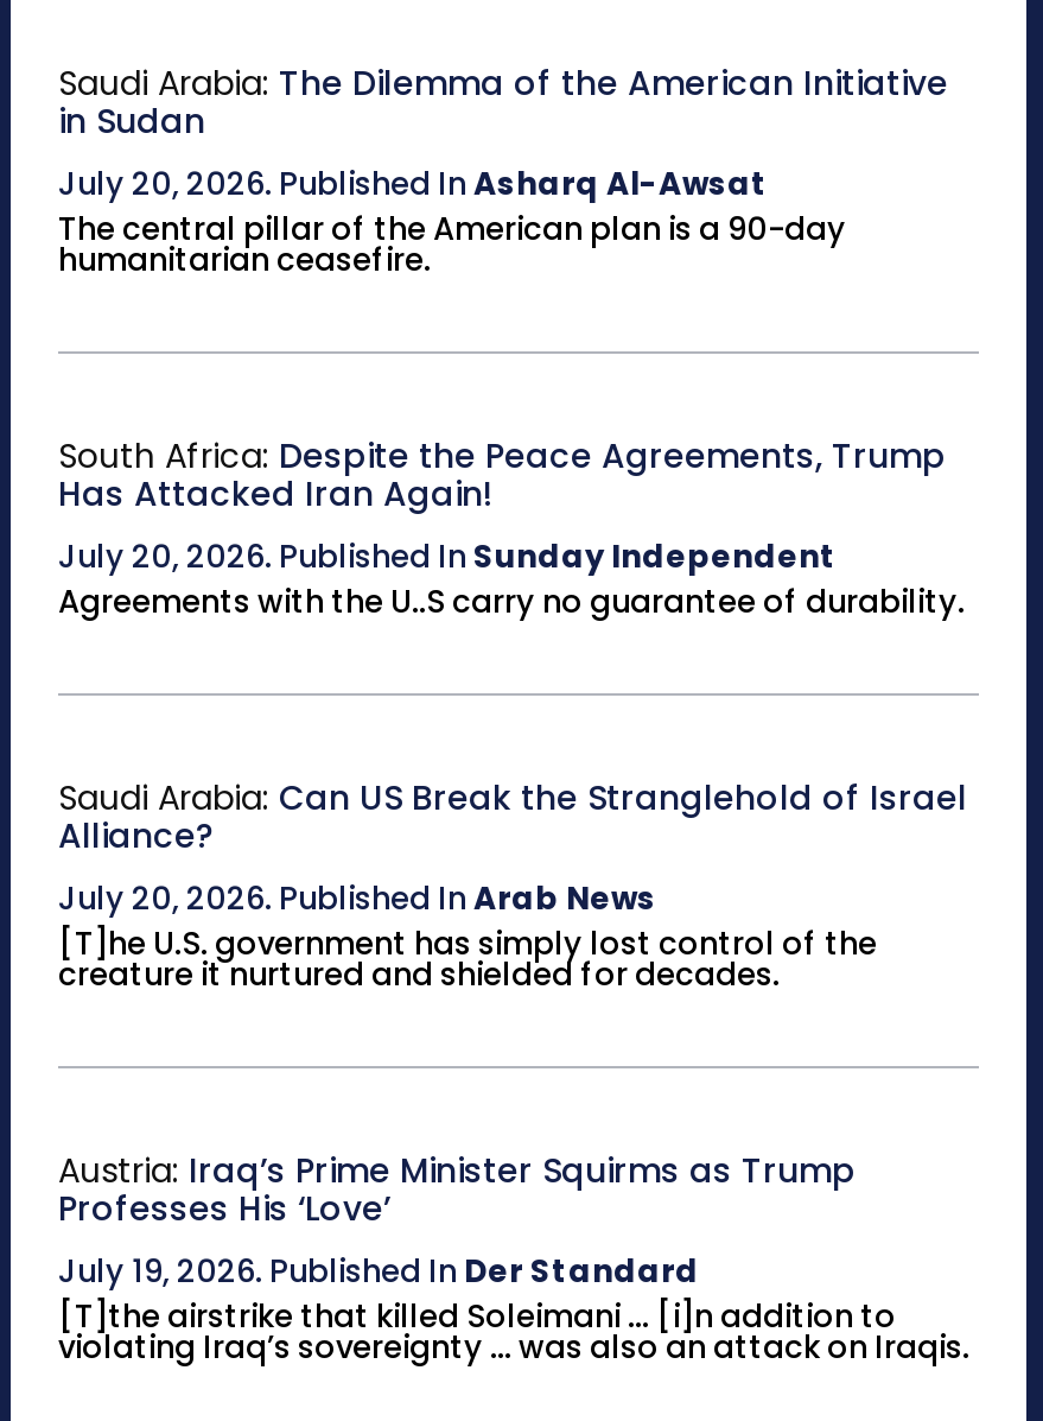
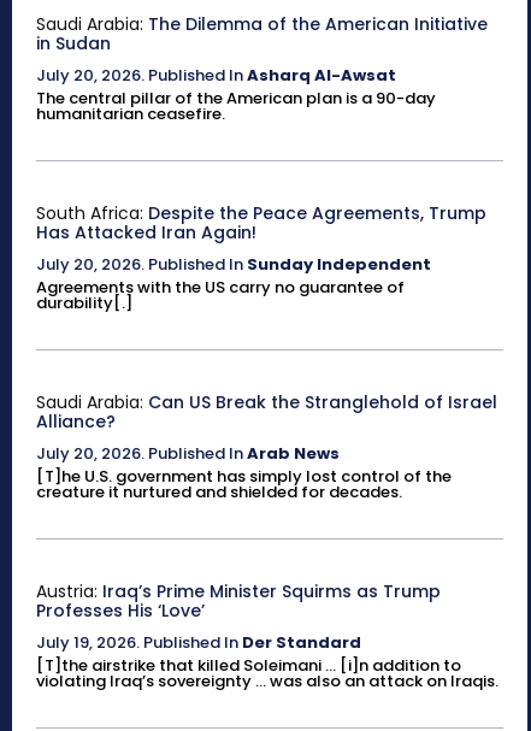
- Agreements with the U..S carry no guarantee of durability.
+ Agreements with the US carry no guarantee of
+ durability[.]
